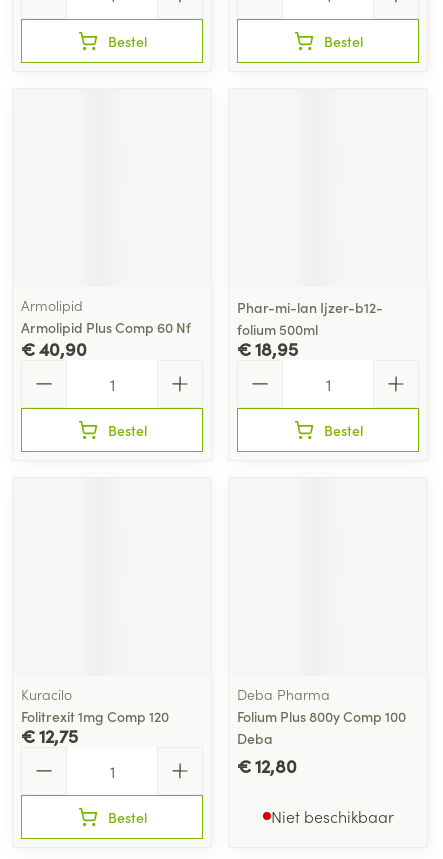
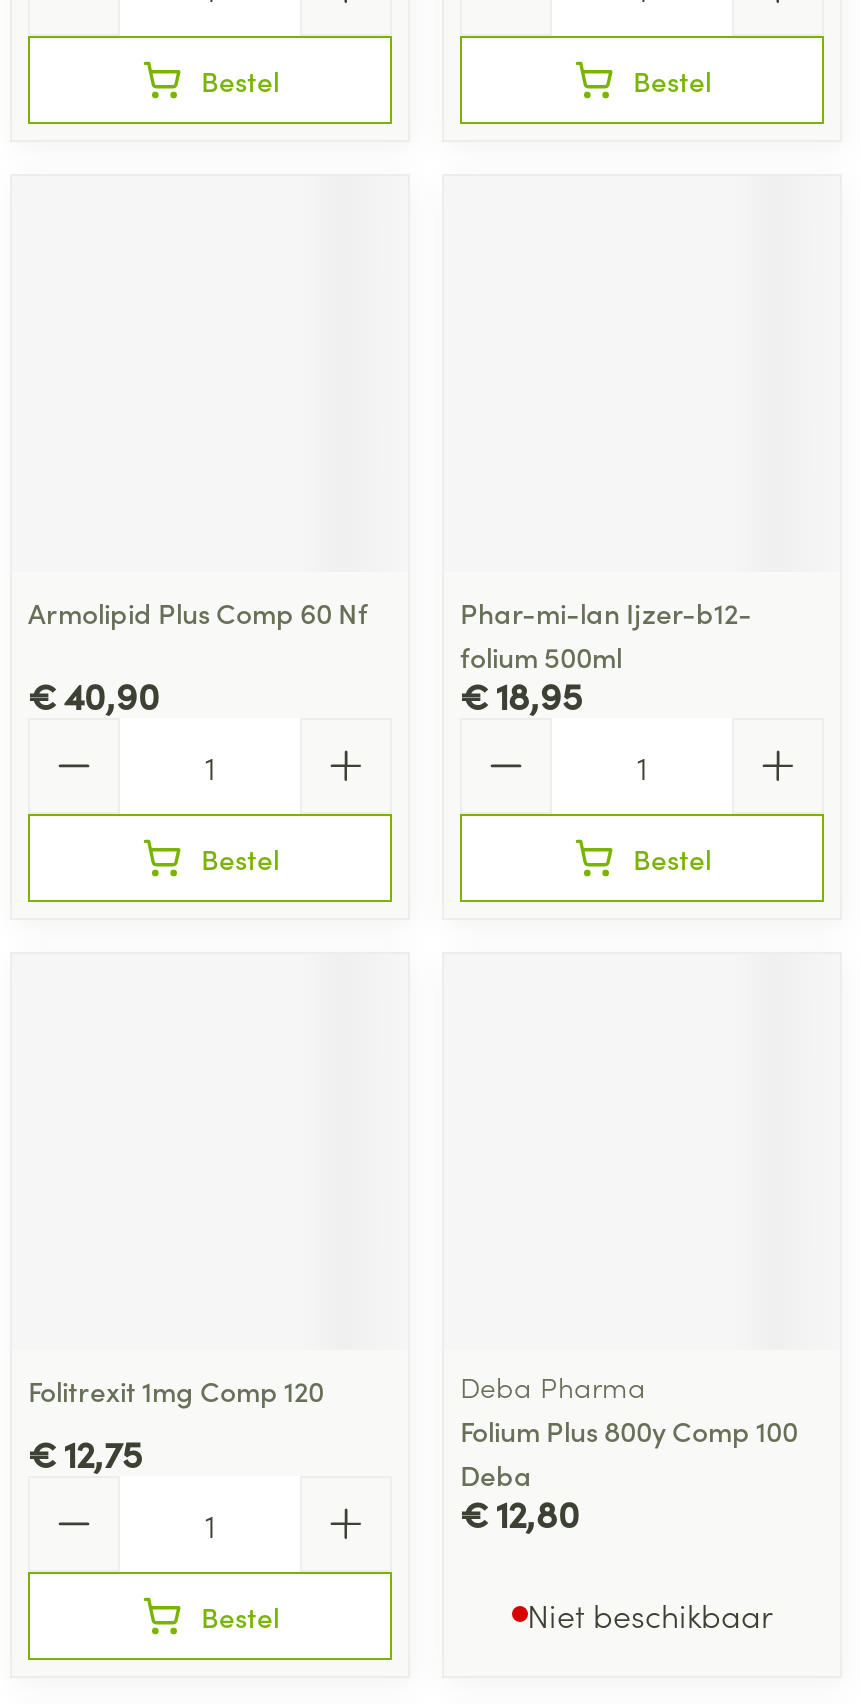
- Armolipid

- Kuracilo
